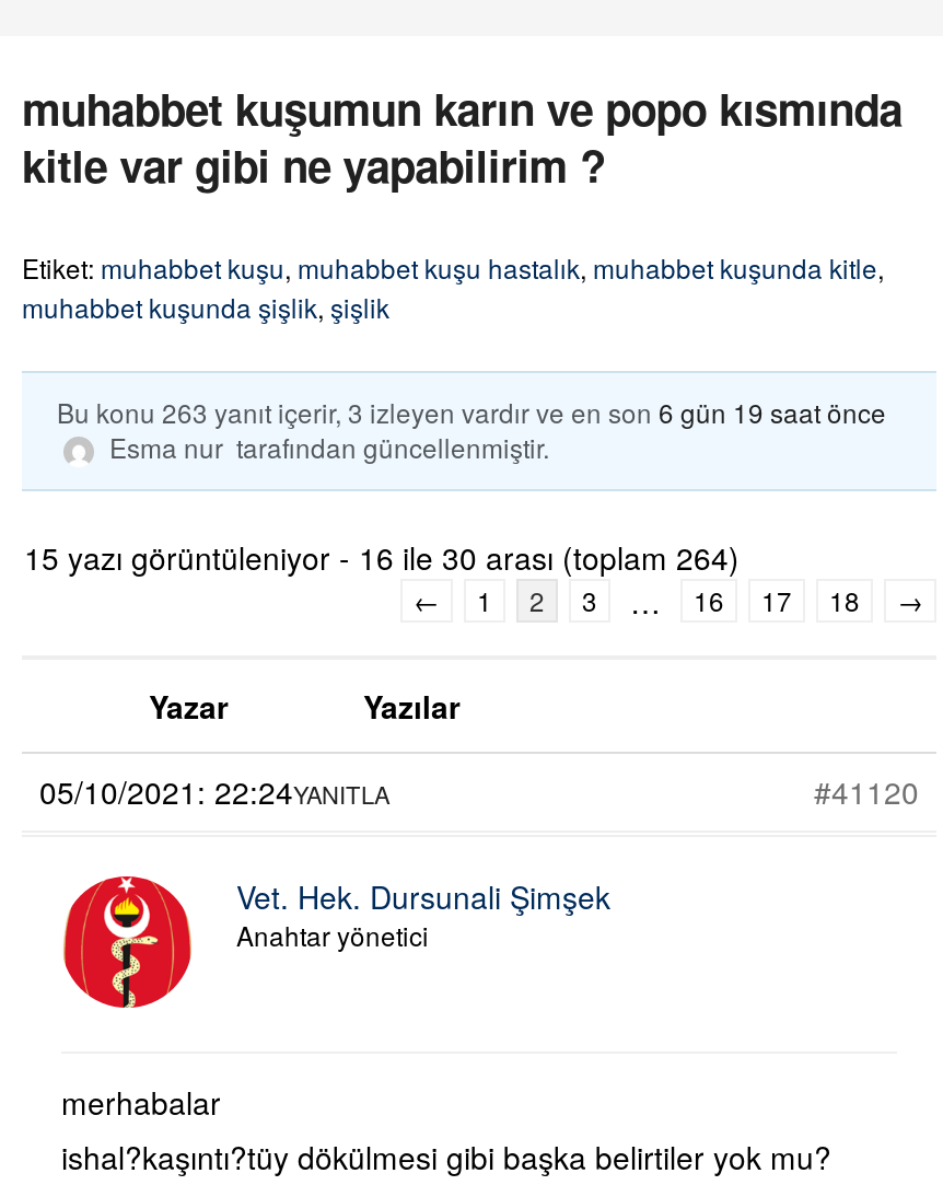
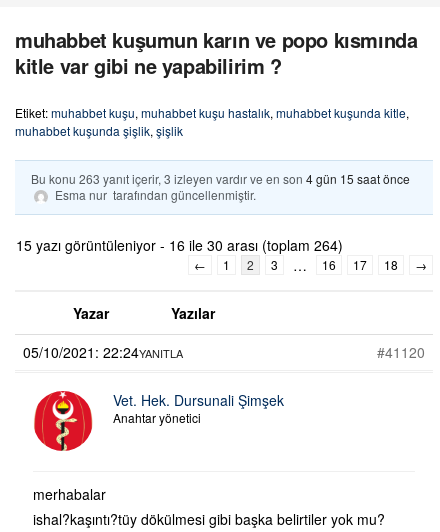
- Bu konu 263 yanıt içerir, 3 izleyen vardır ve en son 6 gün 19 saat önce
+ Bu konu 263 yanıt içerir, 3 izleyen vardır ve en son 4 gün 15 saat önce
